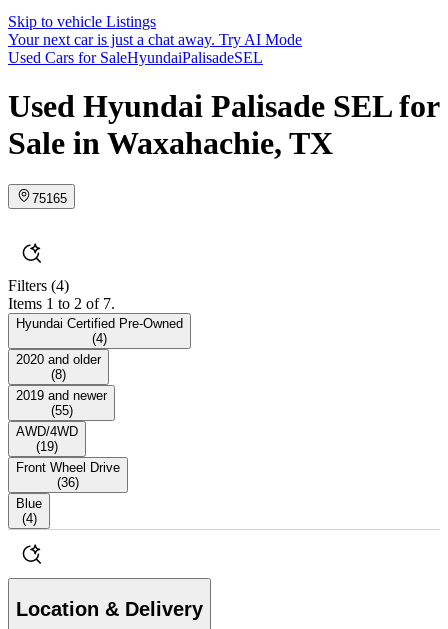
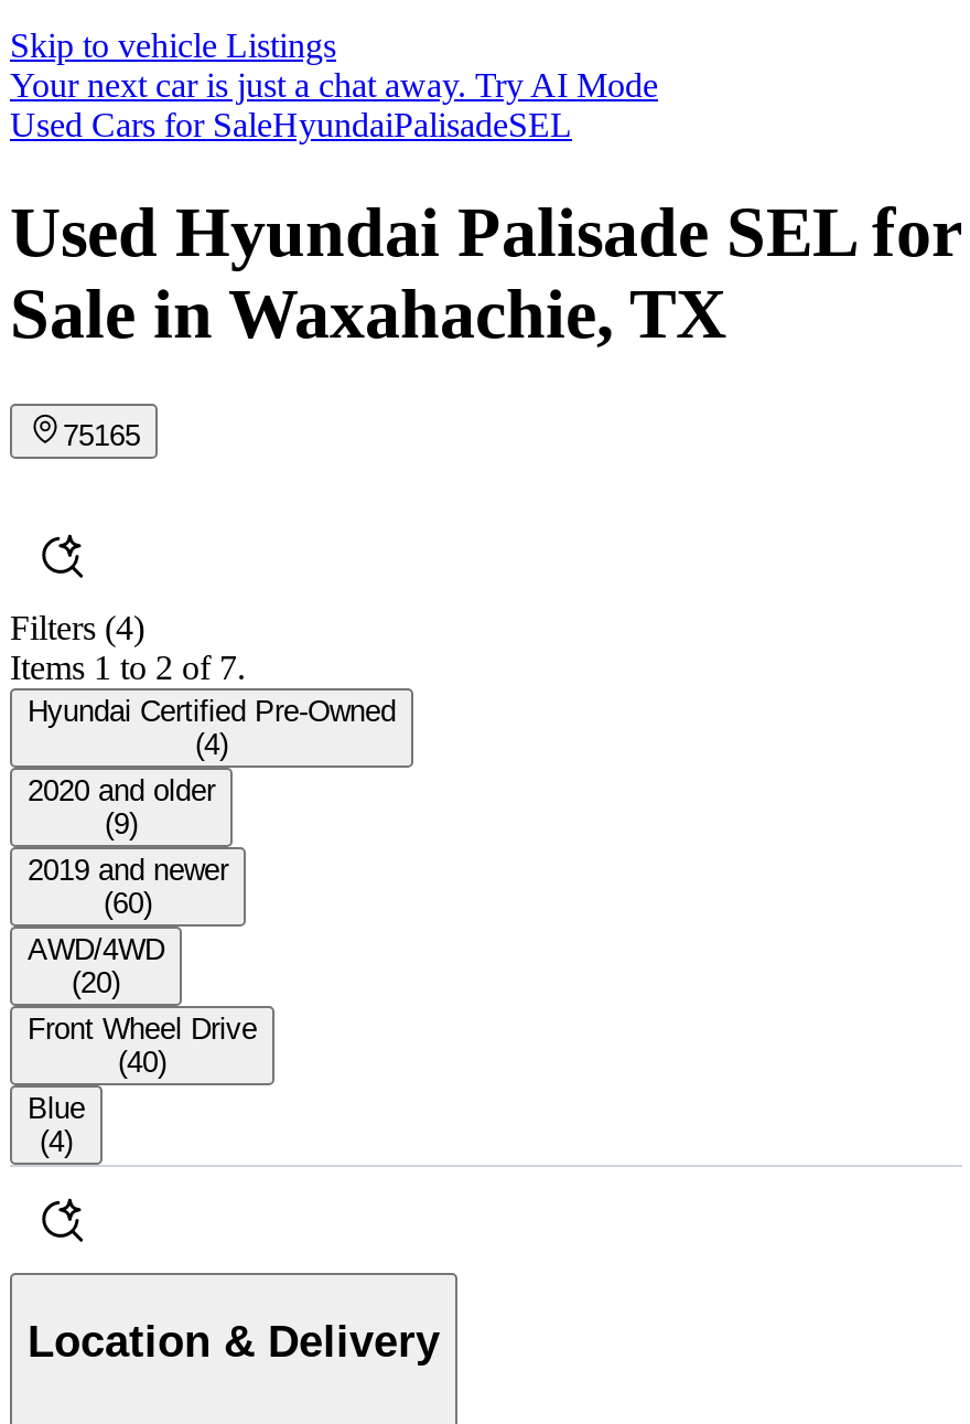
- (8)
+ (9)

- (55)
+ (60)

- (19)
+ (20)

- (36)
+ (40)
